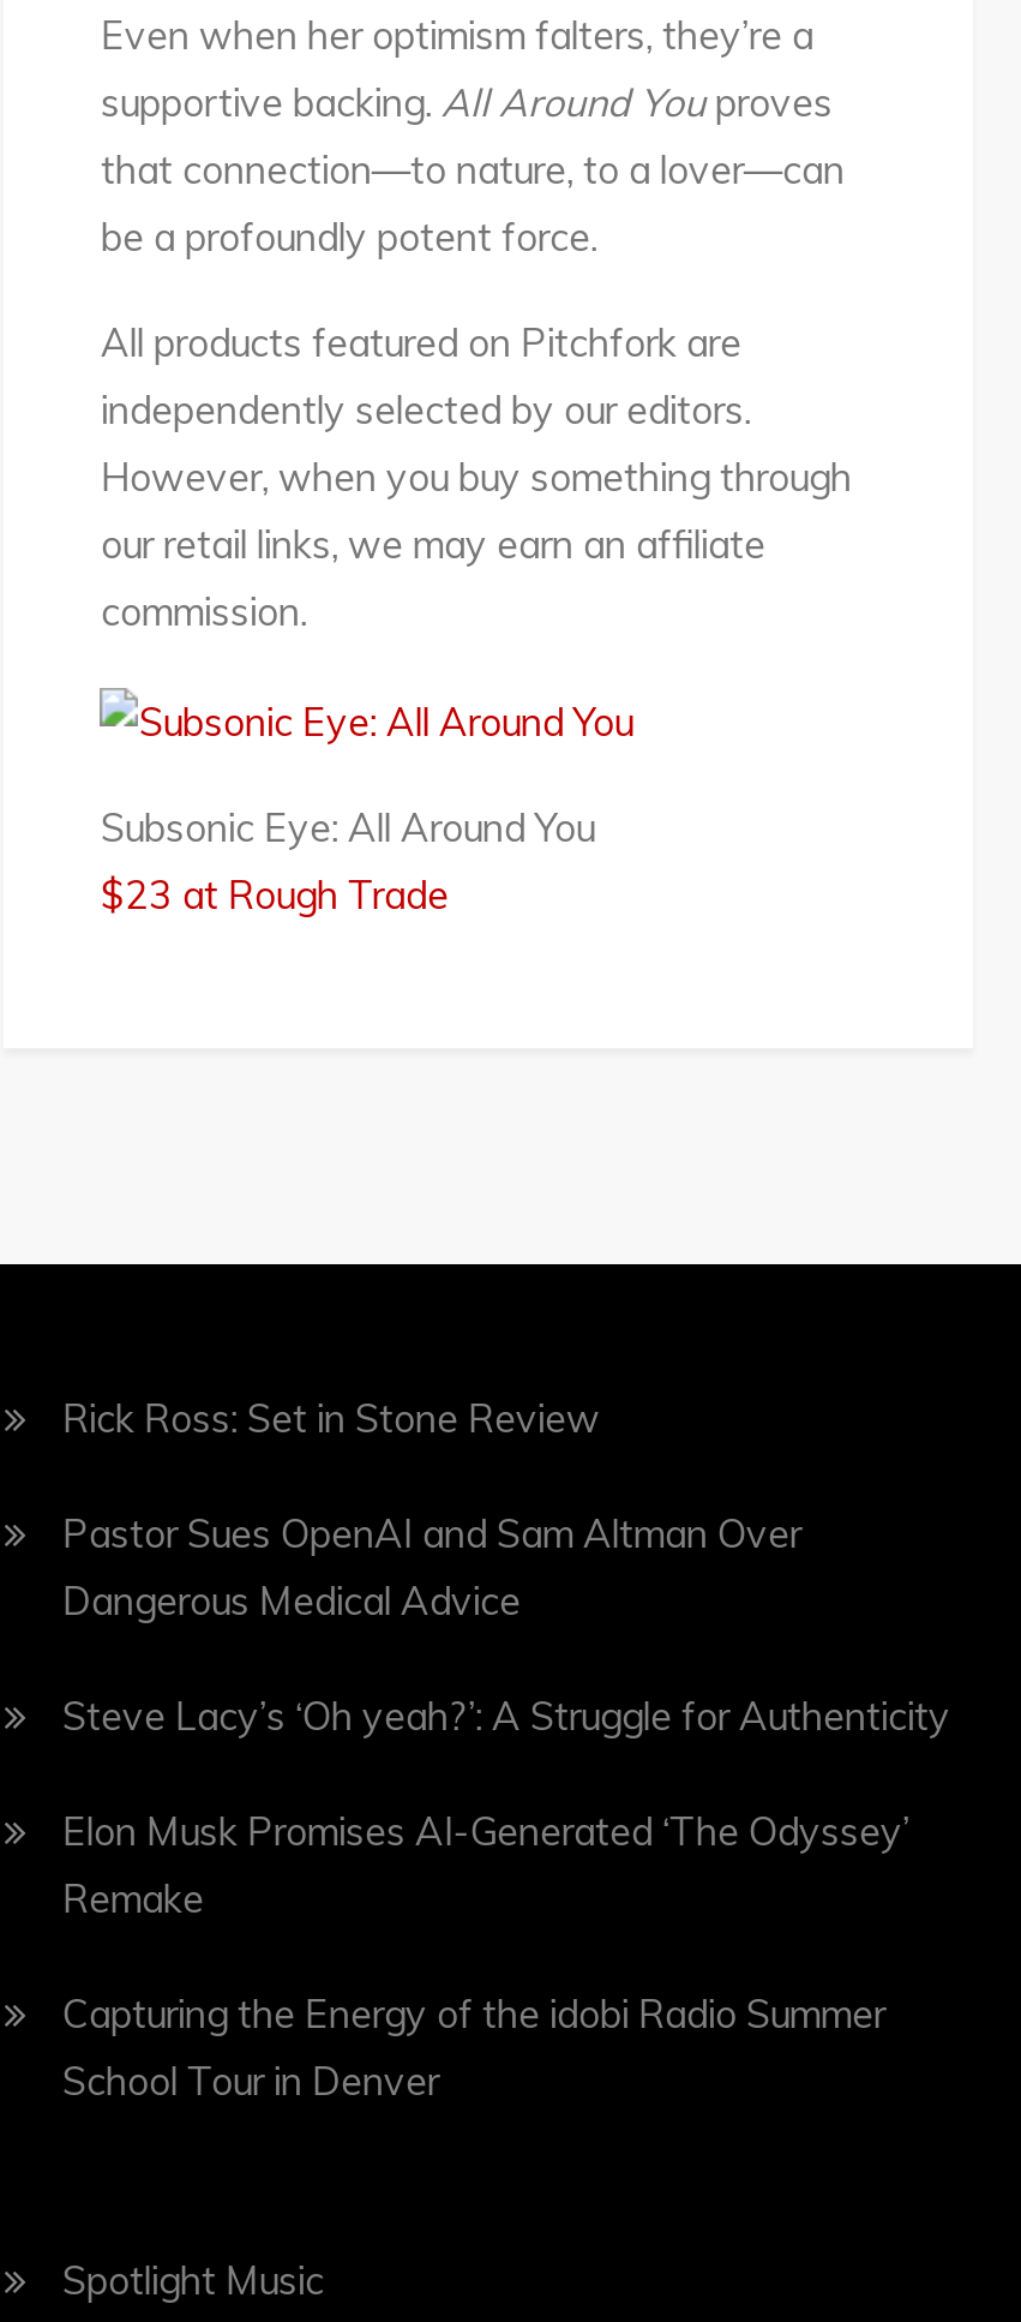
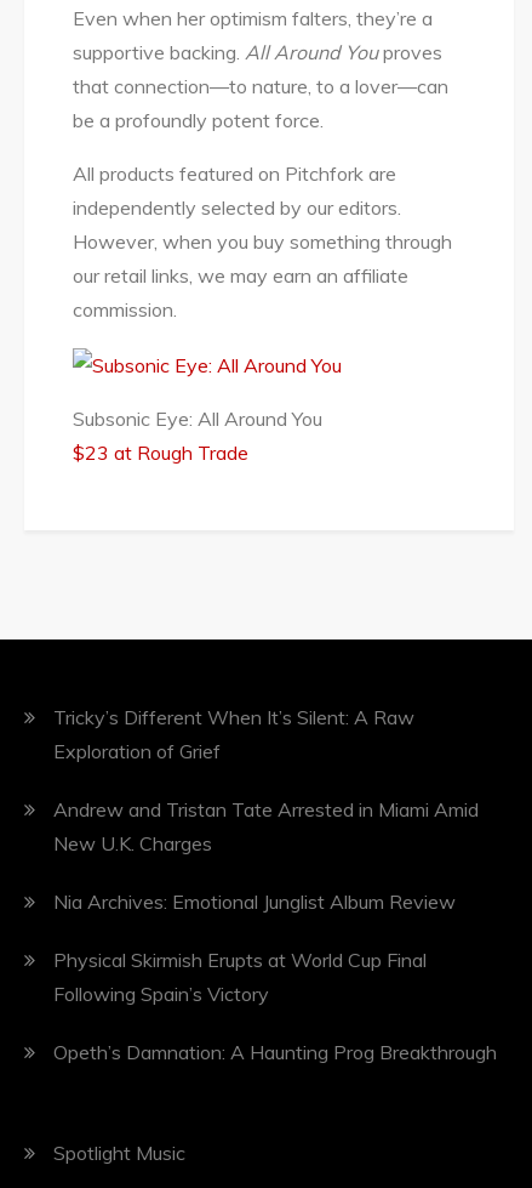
- Rick Ross: Set in Stone Review
+ Tricky’s Different When It’s Silent: A Raw
+ Exploration of Grief

- Pastor Sues OpenAI and Sam Altman Over
- Dangerous Medical Advice
+ Andrew and Tristan Tate Arrested in Miami Amid
+ New U.K. Charges

- Steve Lacy’s ‘Oh yeah?’: A Struggle for Authenticity
+ Nia Archives: Emotional Junglist Album Review

- Elon Musk Promises AI-Generated ‘The Odyssey’
- Remake
+ Physical Skirmish Erupts at World Cup Final
+ Following Spain’s Victory

- Capturing the Energy of the idobi Radio Summer
- School Tour in Denver
+ Opeth’s Damnation: A Haunting Prog Breakthrough
